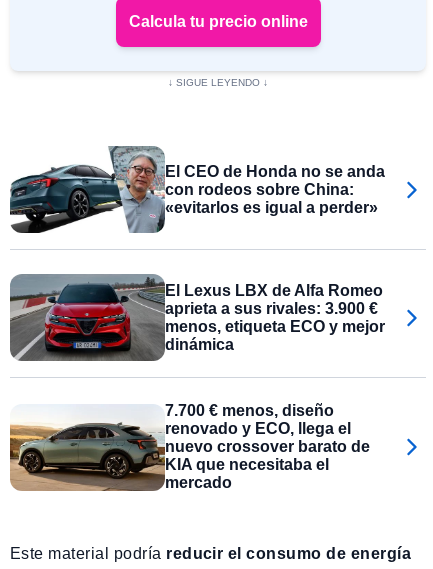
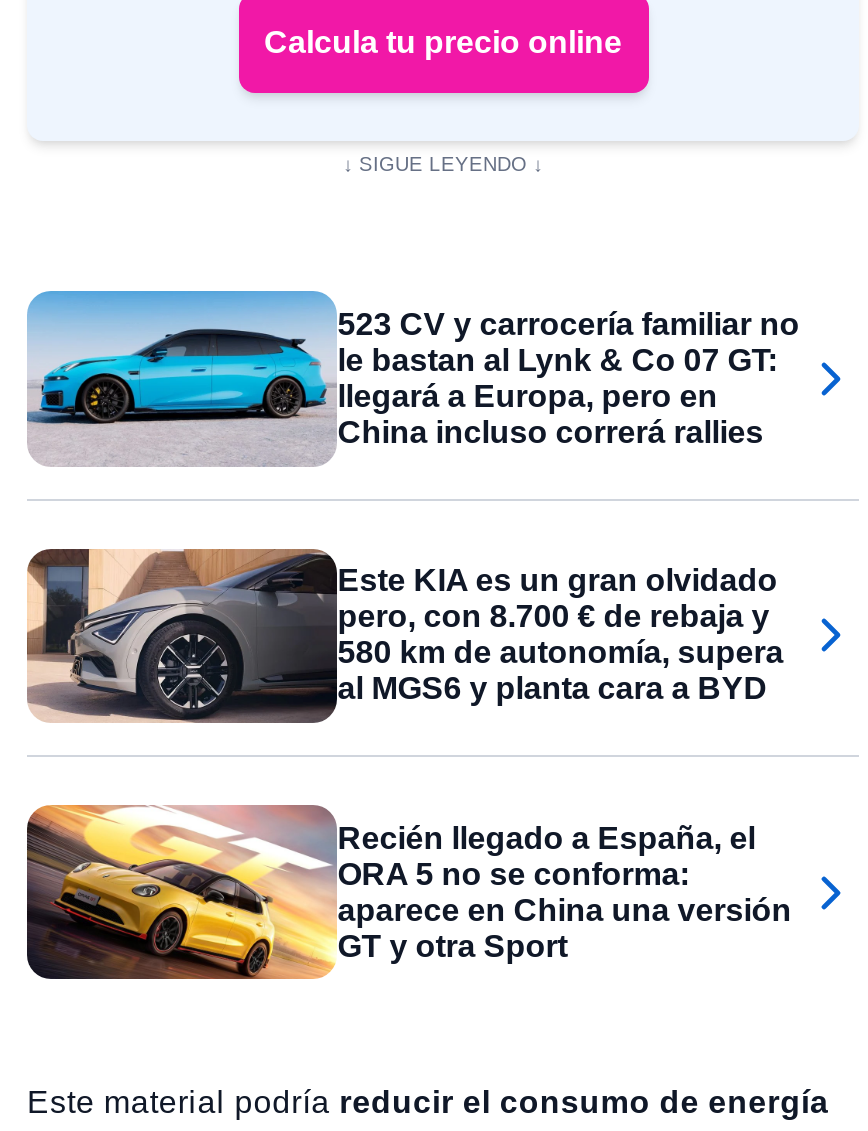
- [image]
- El CEO de Honda no se anda
- con rodeos sobre China:
- «evitarlos es igual a perder»
+ [image]
+ 523 CV y carrocería familiar no
+ le bastan al Lynk & Co 07 GT:
+ llegará a Europa, pero en
+ China incluso correrá rallies

- [image]
- El Lexus LBX de Alfa Romeo
- aprieta a sus rivales: 3.900 €
- menos, etiqueta ECO y mejor
- dinámica
+ [image]
+ Este KIA es un gran olvidado
+ pero, con 8.700 € de rebaja y
+ 580 km de autonomía, supera
+ al MGS6 y planta cara a BYD

- [image]
- 7.700 € menos, diseño
- renovado y ECO, llega el
- nuevo crossover barato de
- KIA que necesitaba el
- mercado
+ [image]
+ Recién llegado a España, el
+ ORA 5 no se conforma:
+ aparece en China una versión
+ GT y otra Sport
